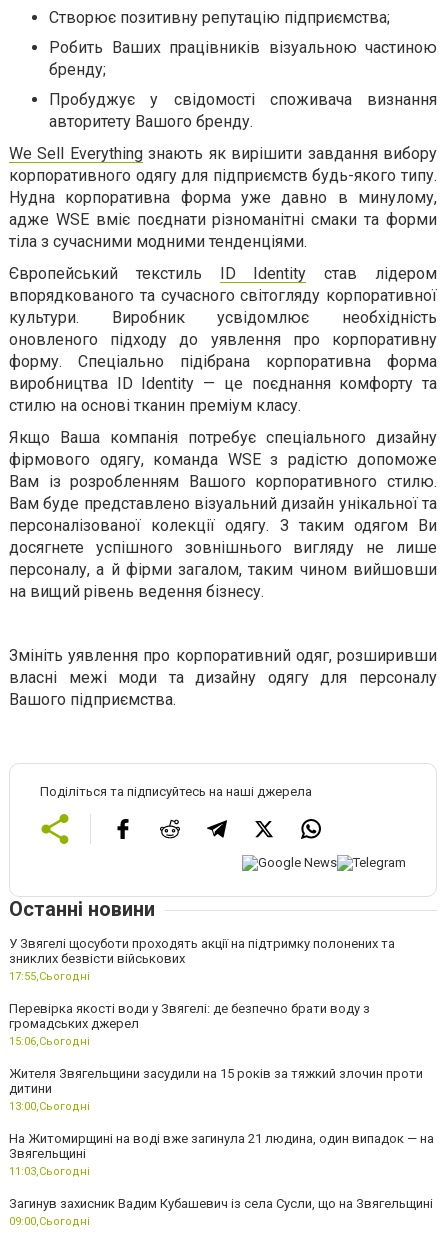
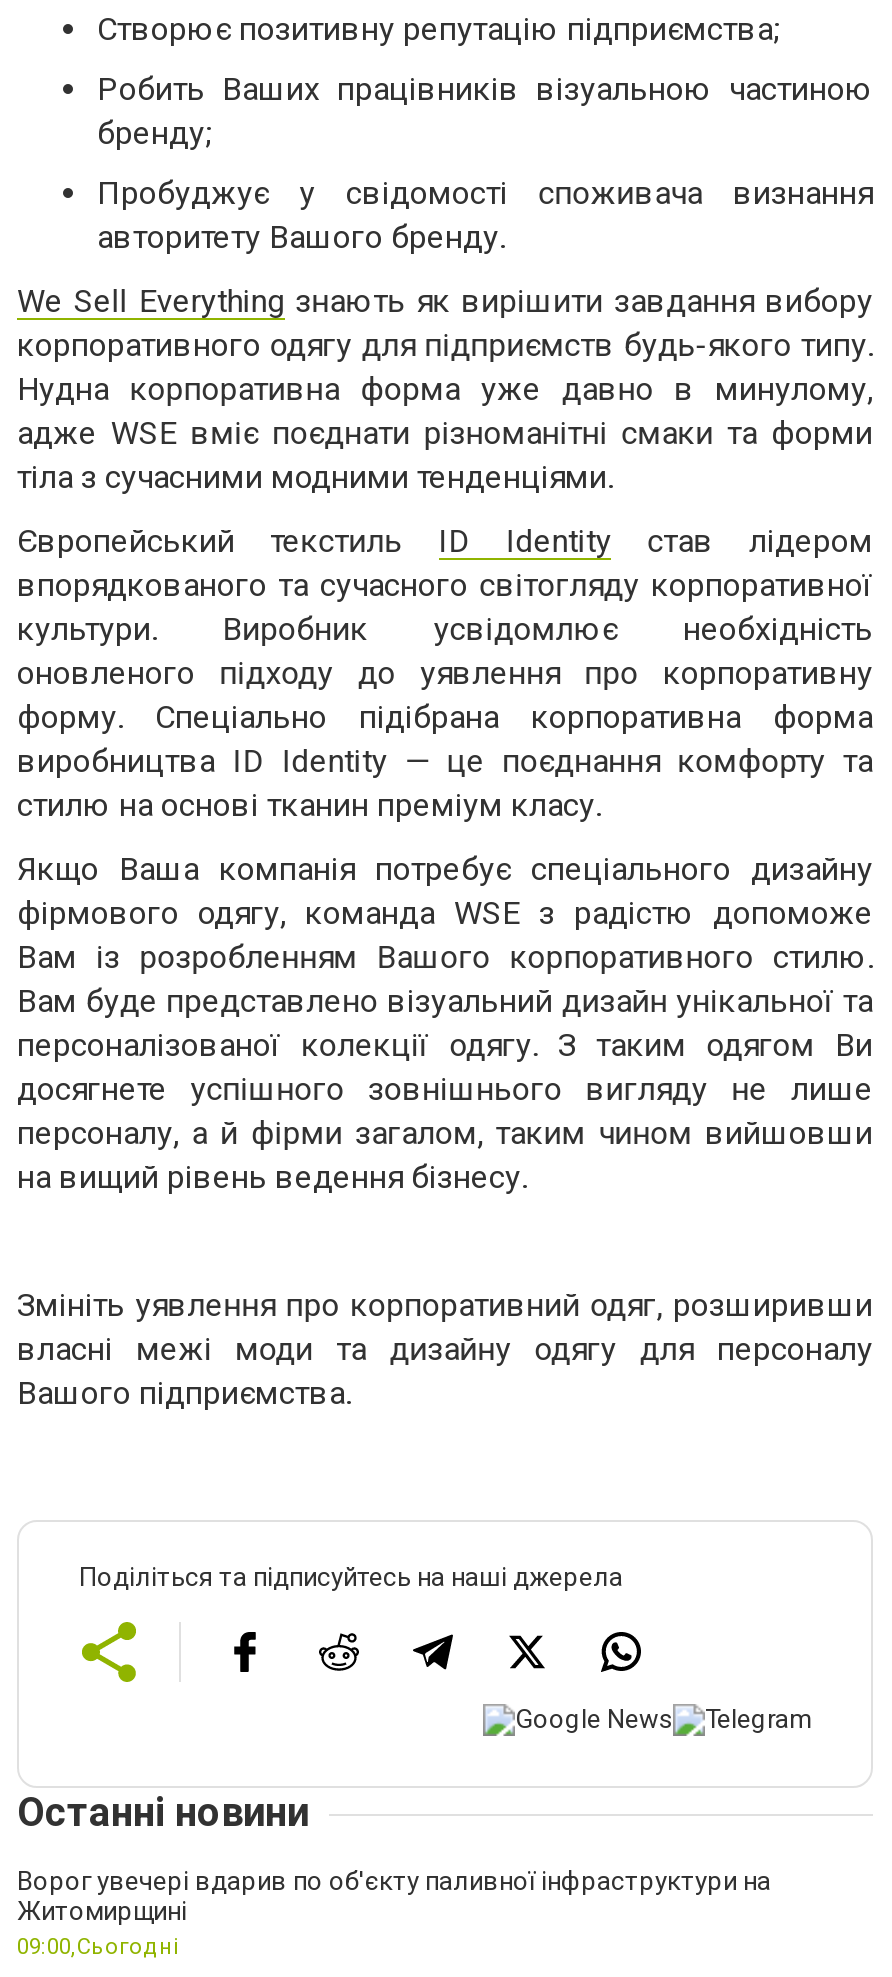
- У Звягелі щосуботи проходять акції на підтримку полонених та
- зниклих безвісти військових
- 17:55,Сьогодні
- Перевірка якості води у Звягелі: де безпечно брати воду з
- громадських джерел
- 15:06,Сьогодні
- Жителя Звягельщини засудили на 15 років за тяжкий злочин проти
- дитини
- 13:00,Сьогодні
- На Житомирщині на воді вже загинула 21 людина, один випадок — на
- Звягельщині
- 11:03,Сьогодні
- Загинув захисник Вадим Кубашевич із села Сусли, що на Звягельщині
+ Ворог увечері вдарив по об'єкту паливної інфраструктури на
+ Житомирщині
